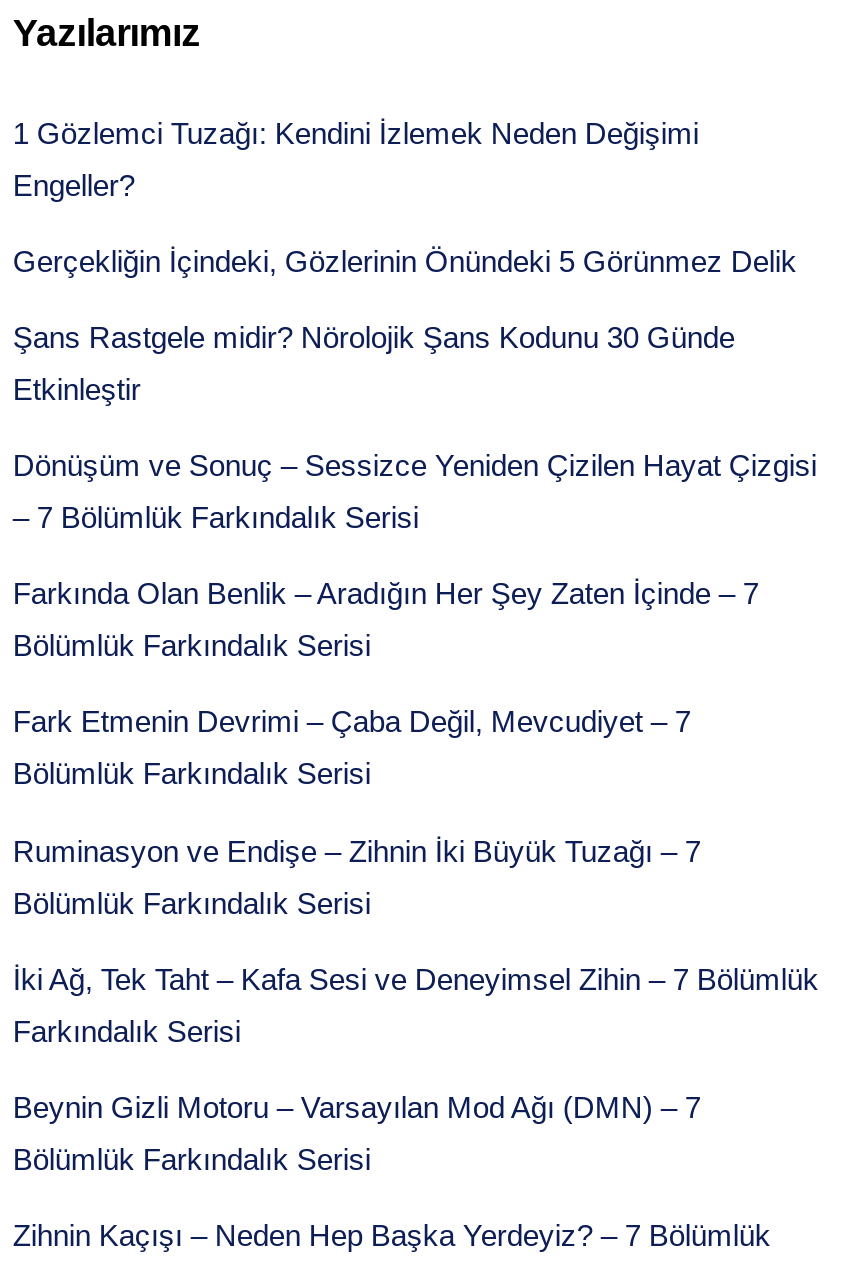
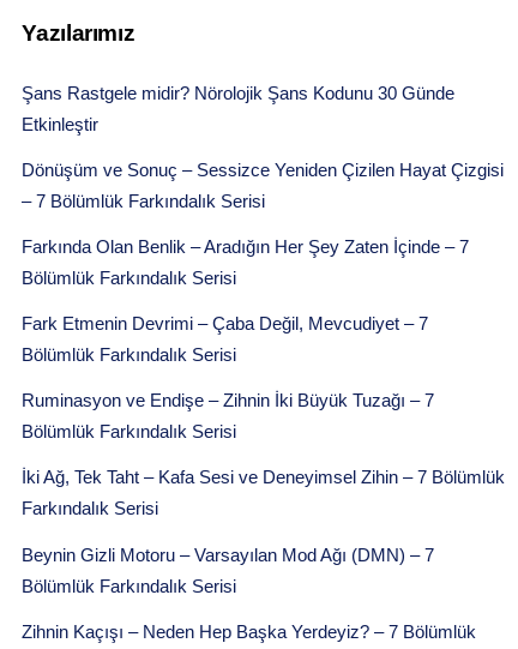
- 1 Gözlemci Tuzağı: Kendini İzlemek Neden Değişimi
- Engeller?
- Gerçekliğin İçindeki, Gözlerinin Önündeki 5 Görünmez Delik
